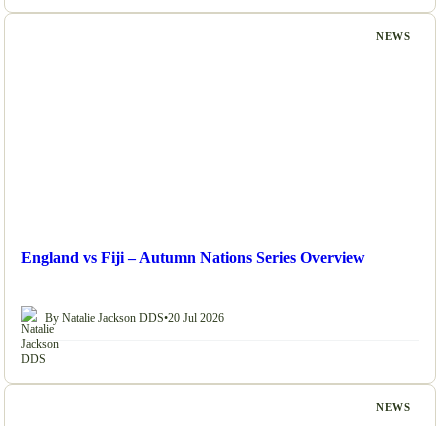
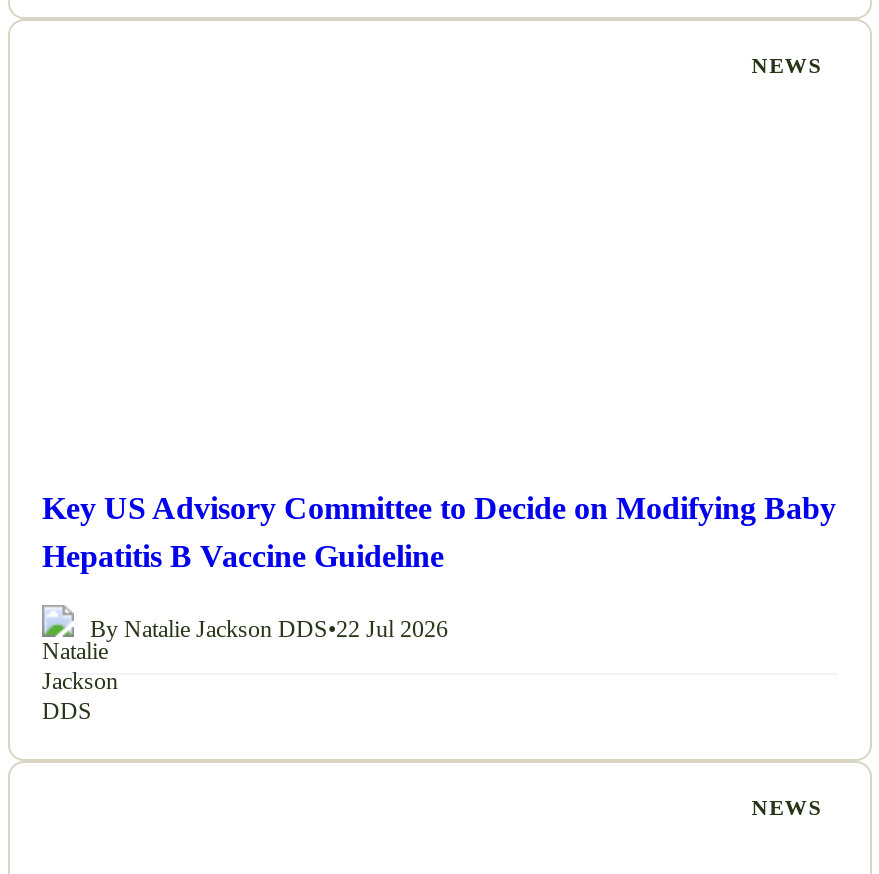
- England vs Fiji – Autumn Nations Series Overview
+ Key US Advisory Committee to Decide on Modifying Baby
+ Hepatitis B Vaccine Guideline

- By Natalie Jackson DDS•20 Jul 2026
+ By Natalie Jackson DDS•22 Jul 2026
